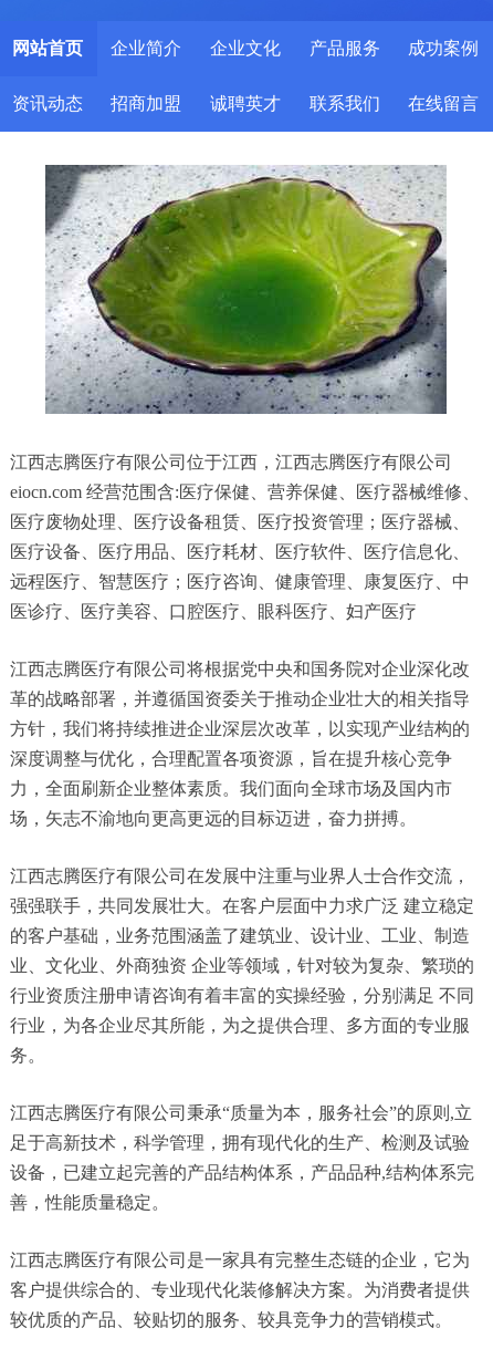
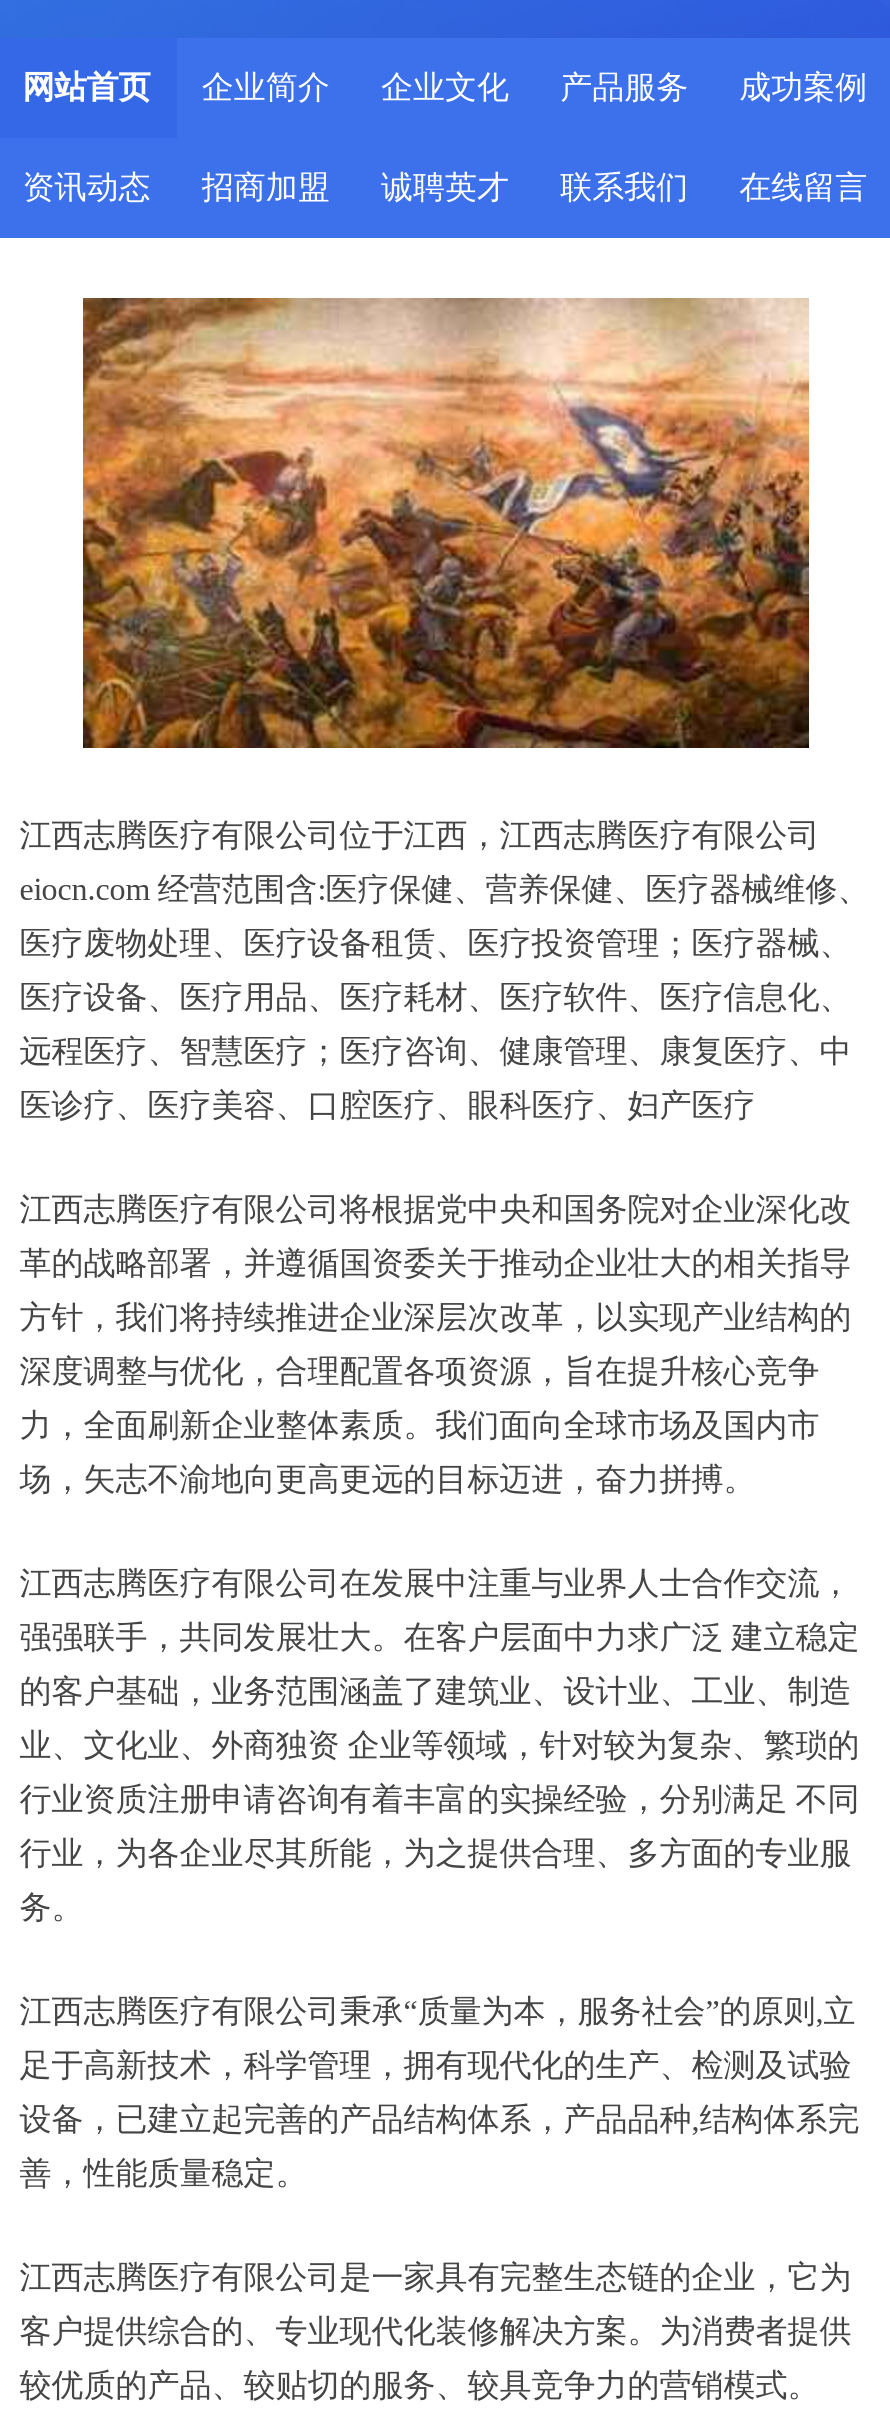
- [image]
+ [image]
